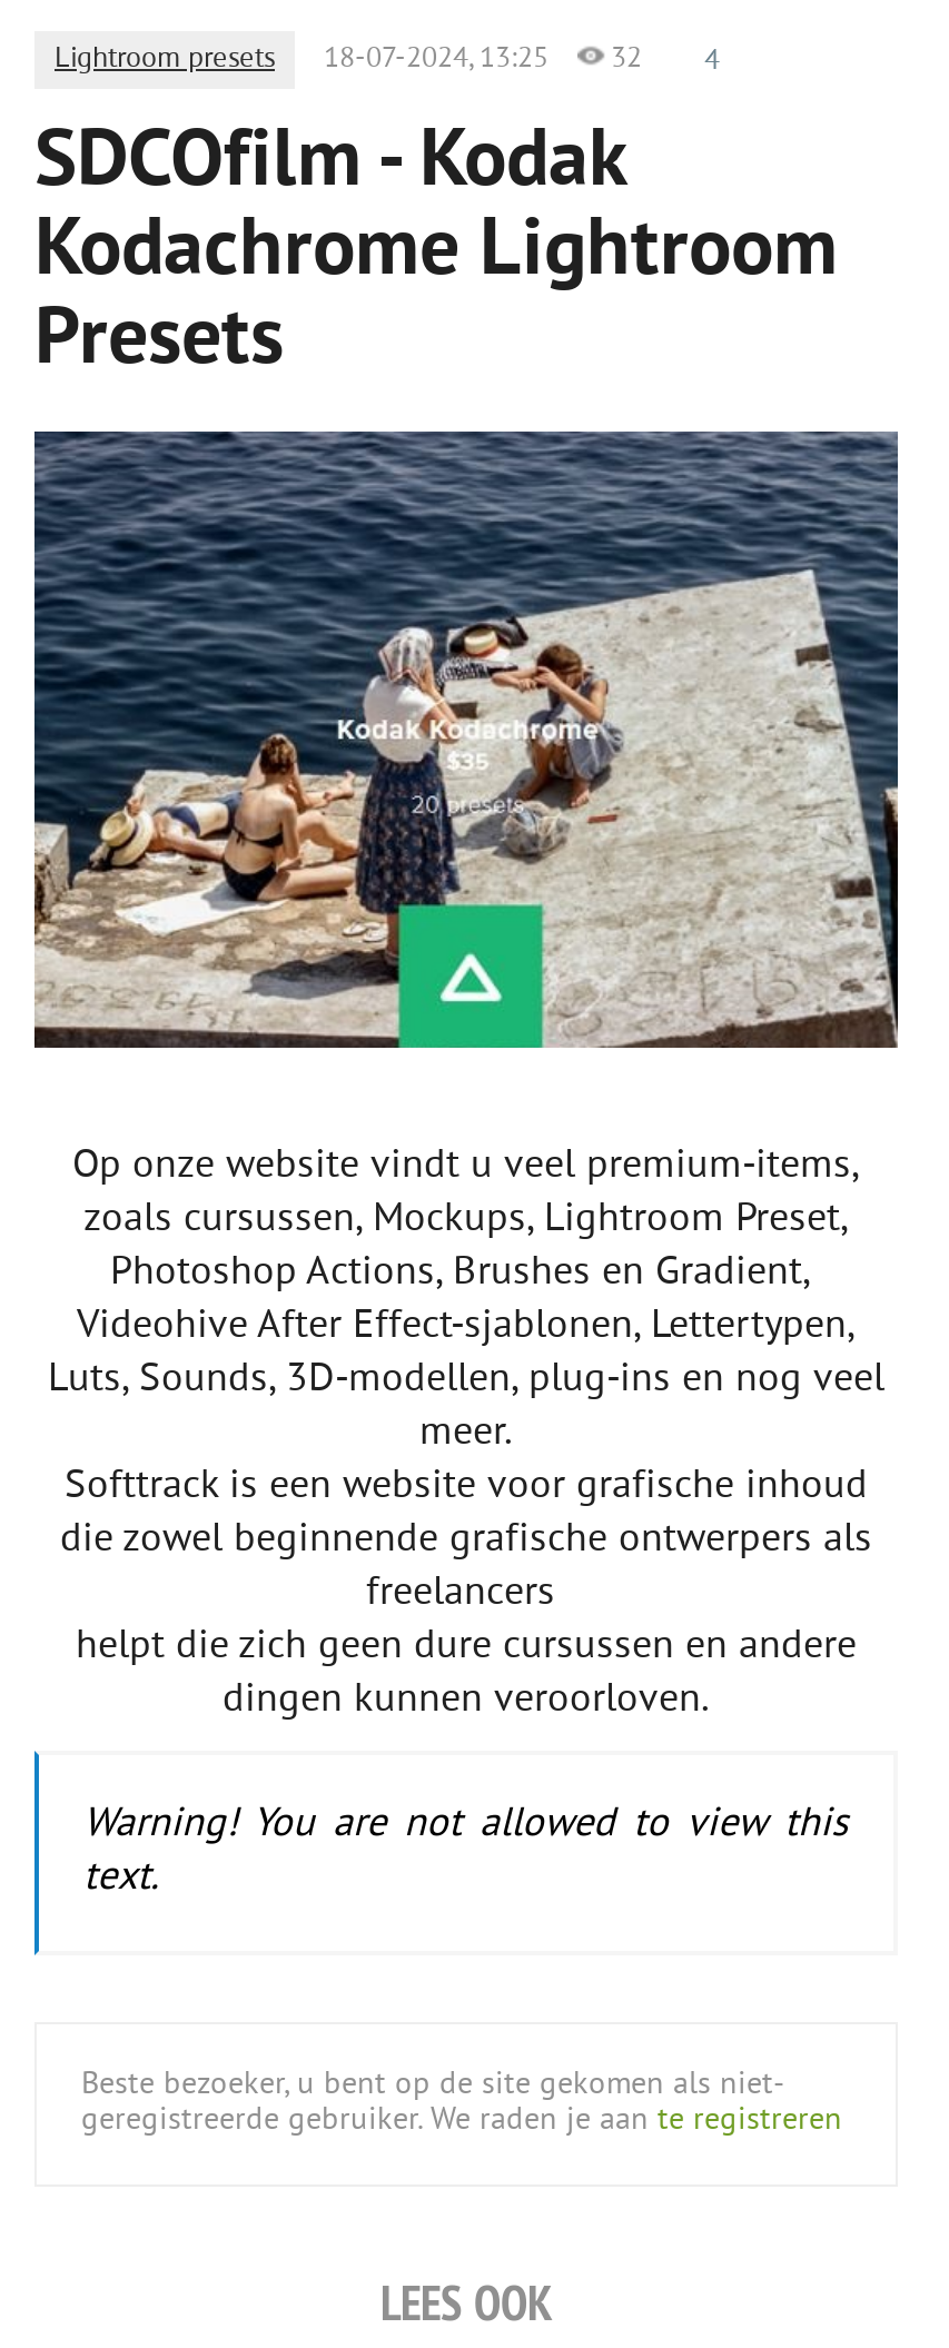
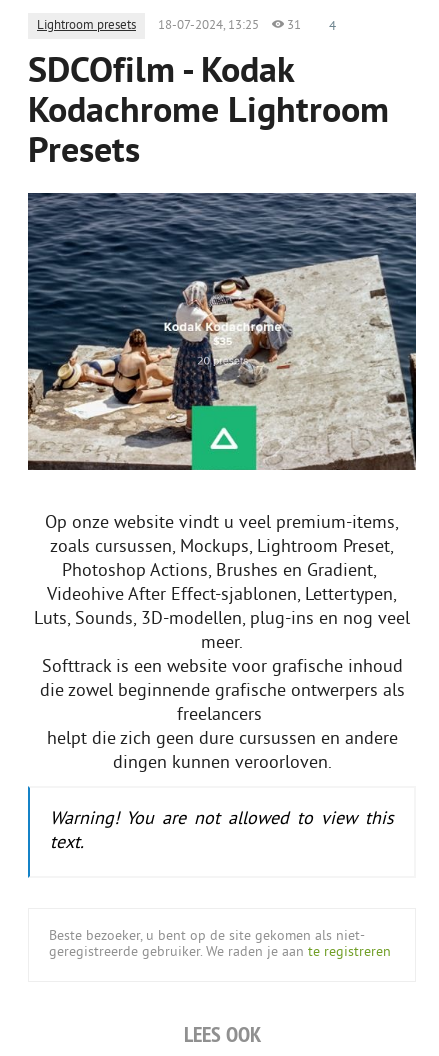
- Lightroom presets 18-07-2024, 13:25 32 4
+ Lightroom presets 18-07-2024, 13:25 31 4
